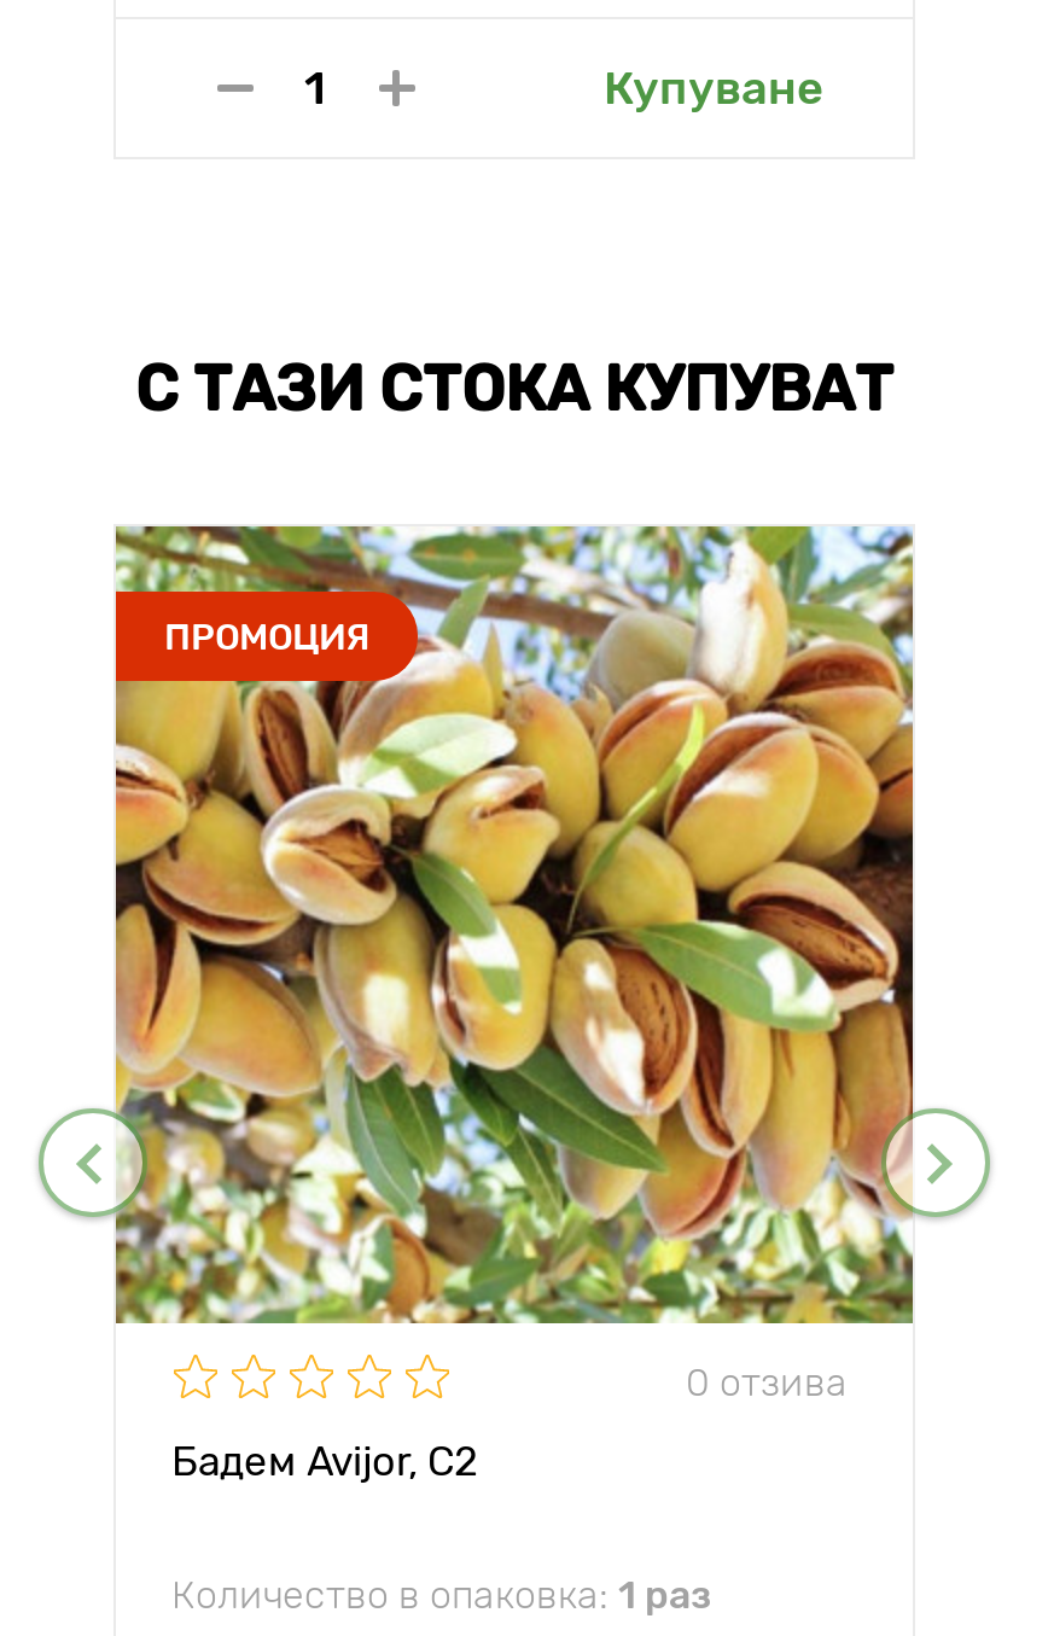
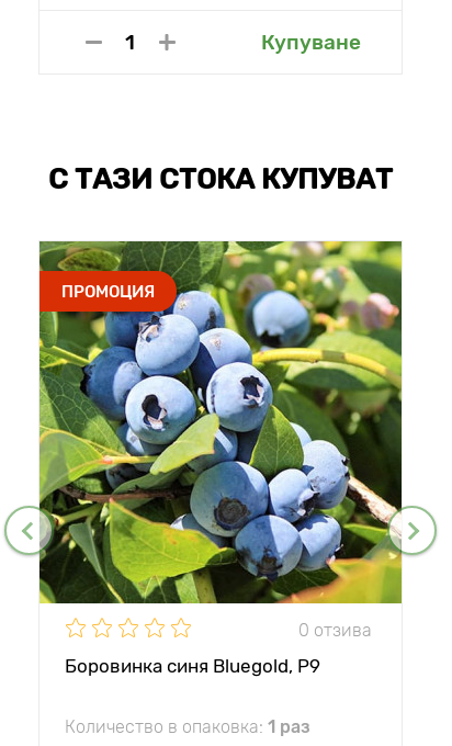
- [image]
+ [image]

- Бадем Avijor, С2
+ Боровинка синя Bluegold, P9
